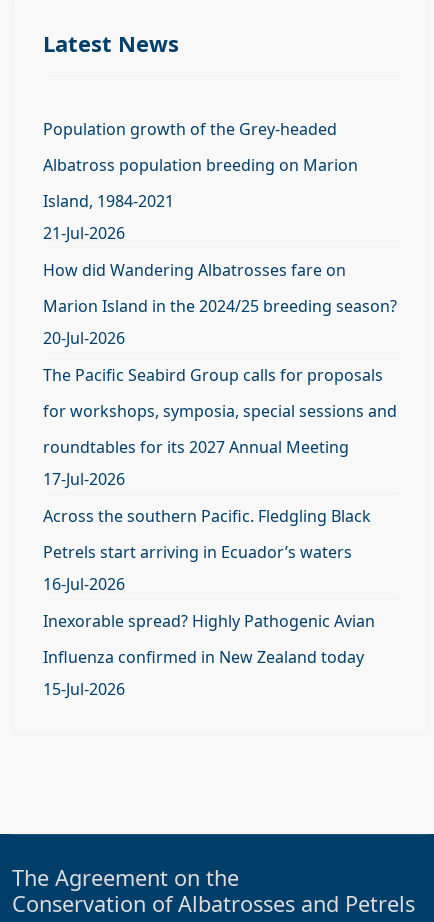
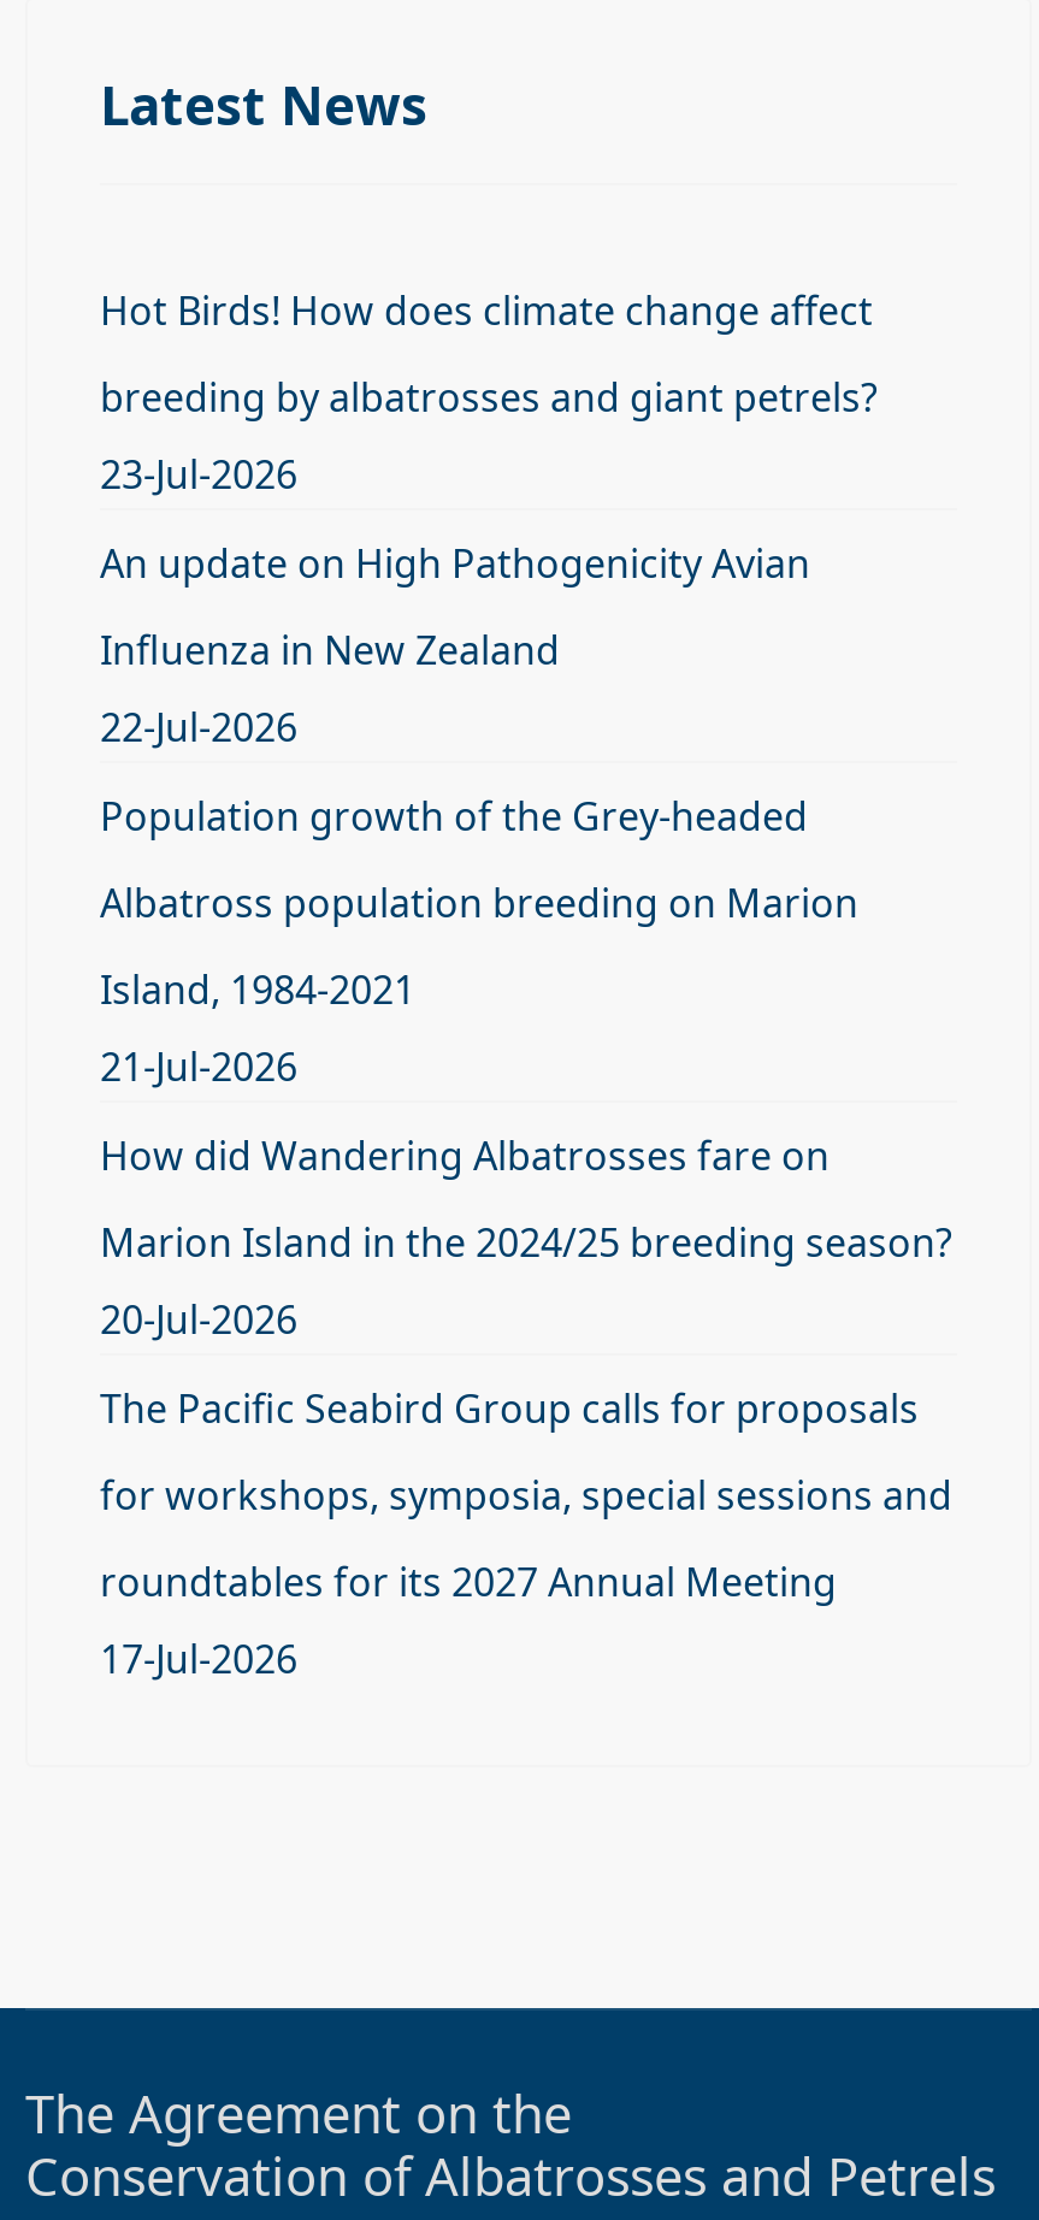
+ Hot Birds! How does climate change affect
+ breeding by albatrosses and giant petrels?
+ 23-Jul-2026
+ An update on High Pathogenicity Avian
+ Influenza in New Zealand
+ 22-Jul-2026

moved down: Population growth of the Grey-headed | Albatross population breeding on Marion | Island, 1984-2021 | ... | roundtables for its 2027 Annual Meeting | 17-Jul-2026

- Across the southern Pacific. Fledgling Black
- Petrels start arriving in Ecuador’s waters
- 16-Jul-2026
- Inexorable spread? Highly Pathogenic Avian
- Influenza confirmed in New Zealand today
- 15-Jul-2026
